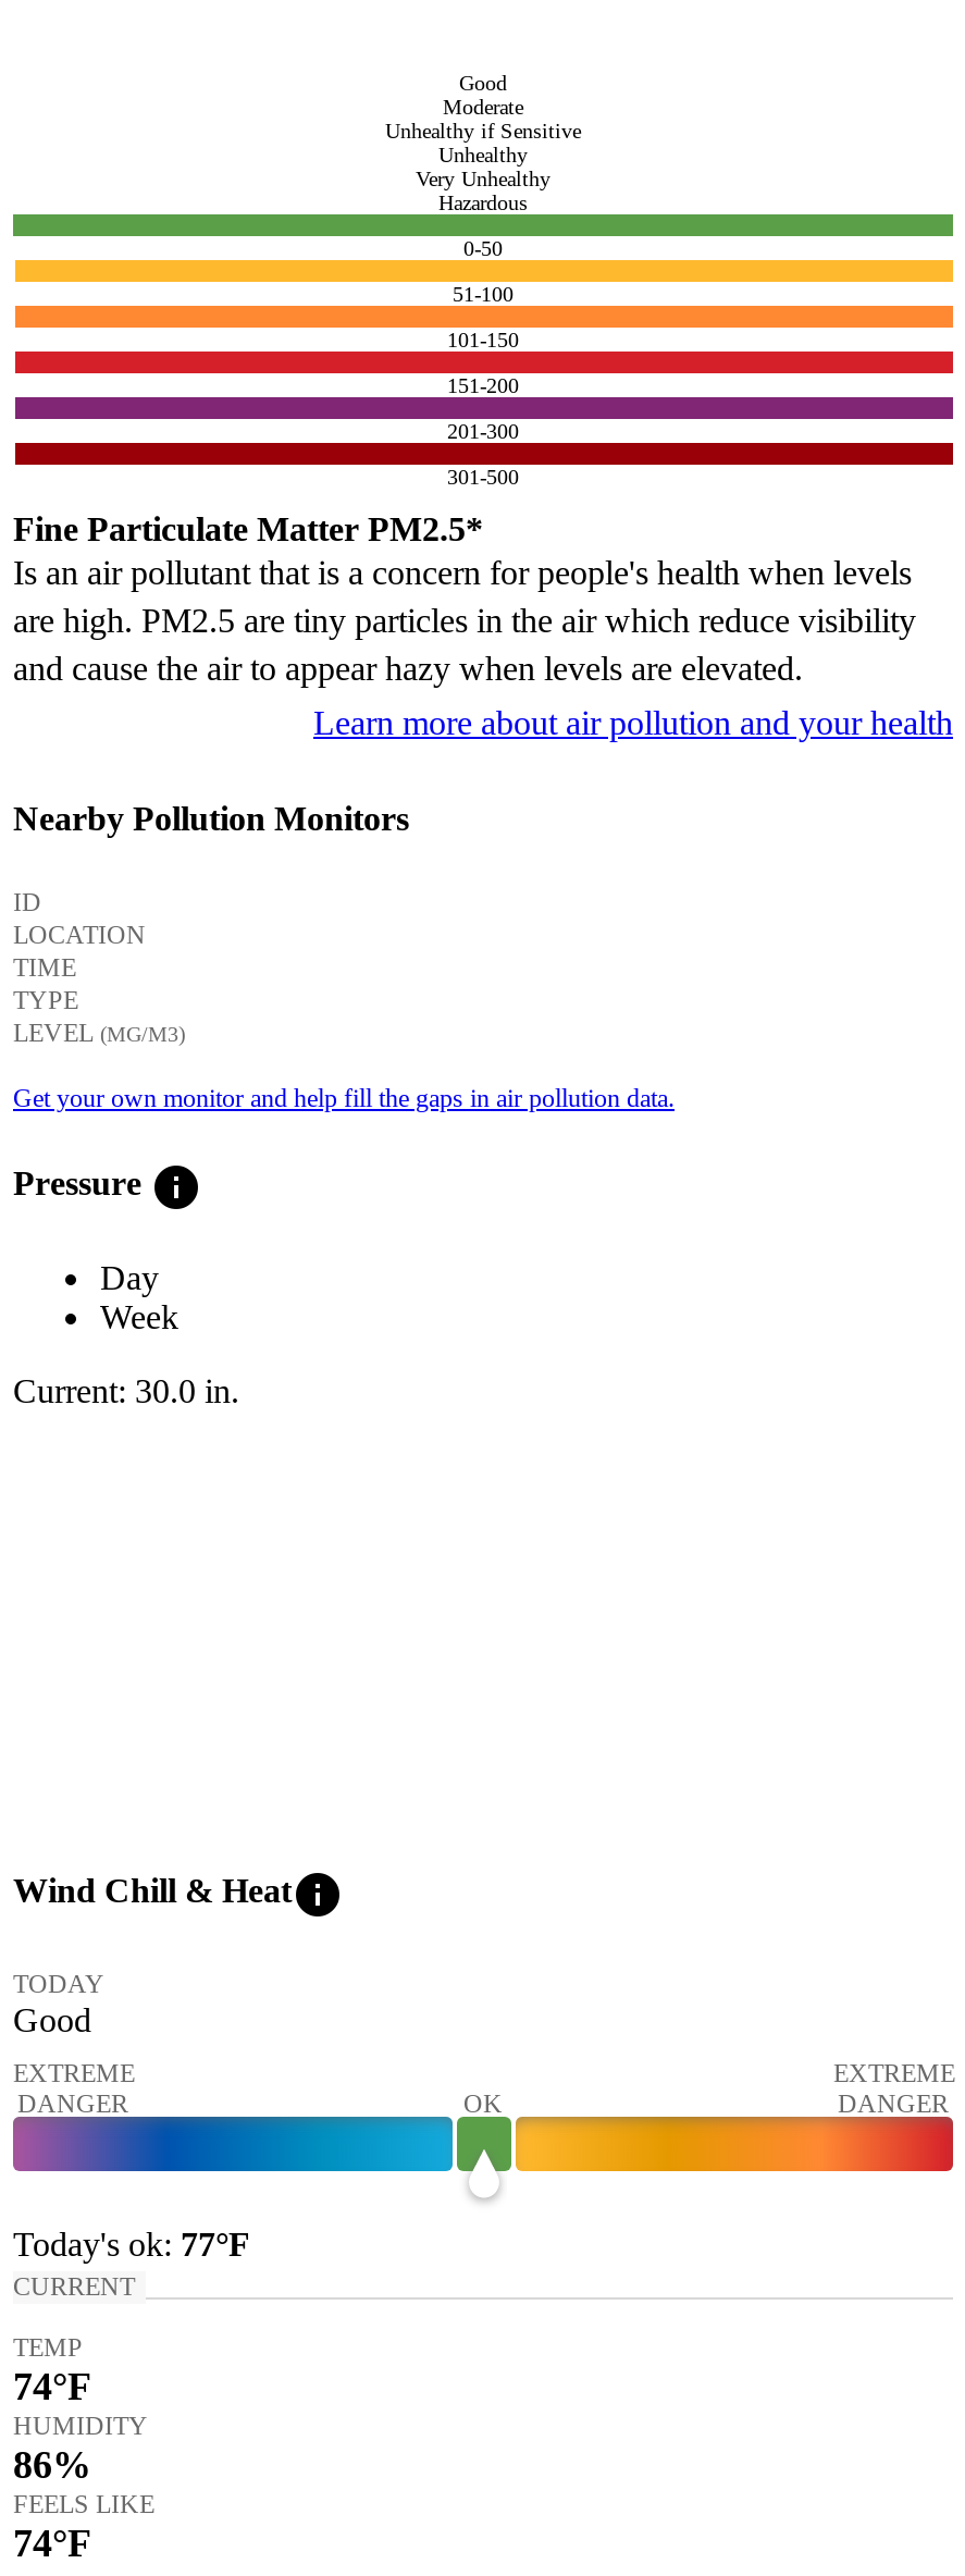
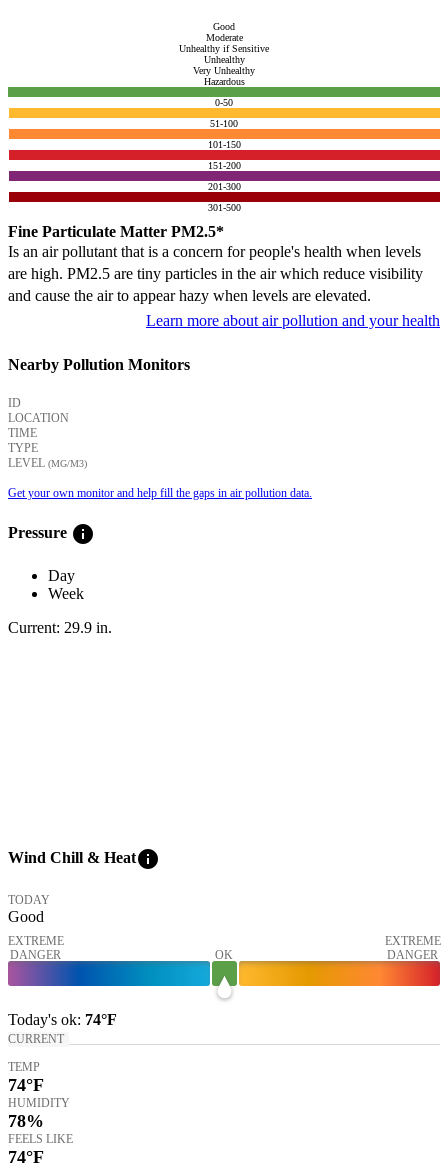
- Current: 30.0 in.
+ Current: 29.9 in.

- Today's ok: 77°F
+ Today's ok: 74°F

- 86%
+ 78%
